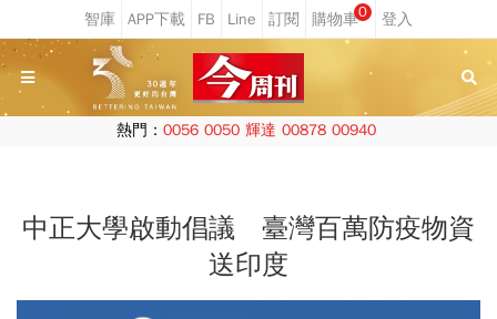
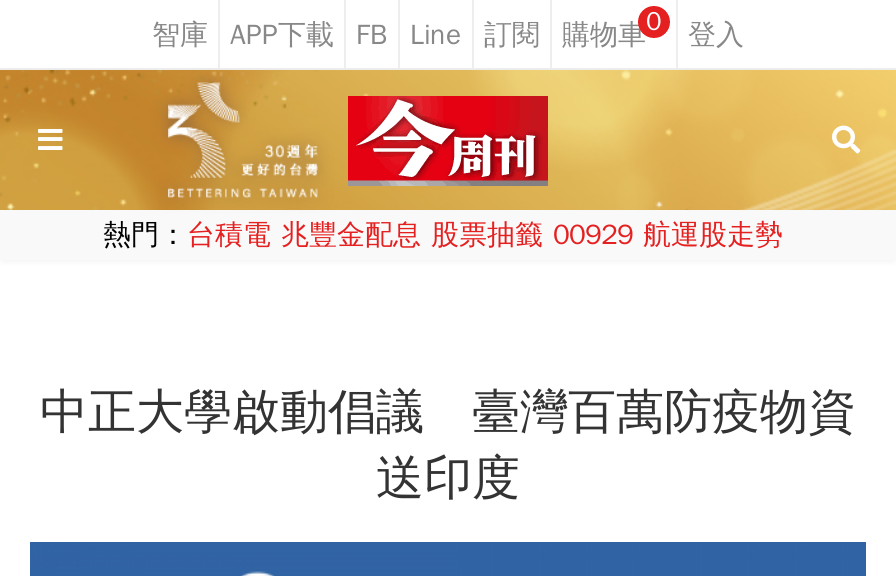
- 熱門：0056 0050 輝達 00878 00940
+ 熱門：台積電 兆豐金配息 股票抽籤 00929 航運股走勢
